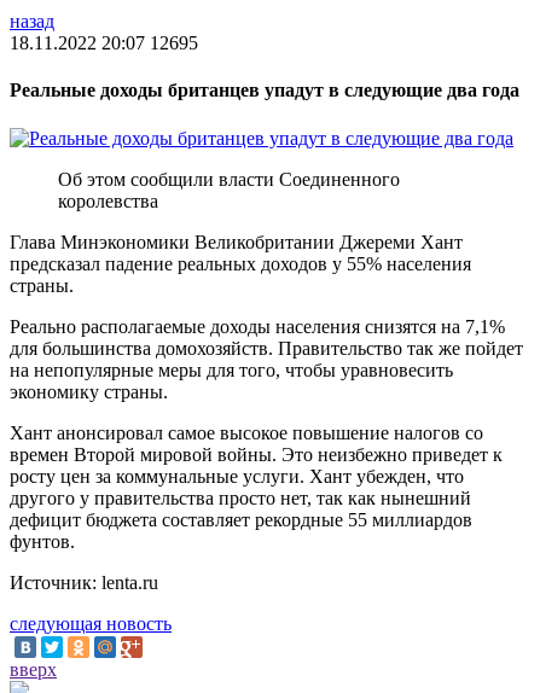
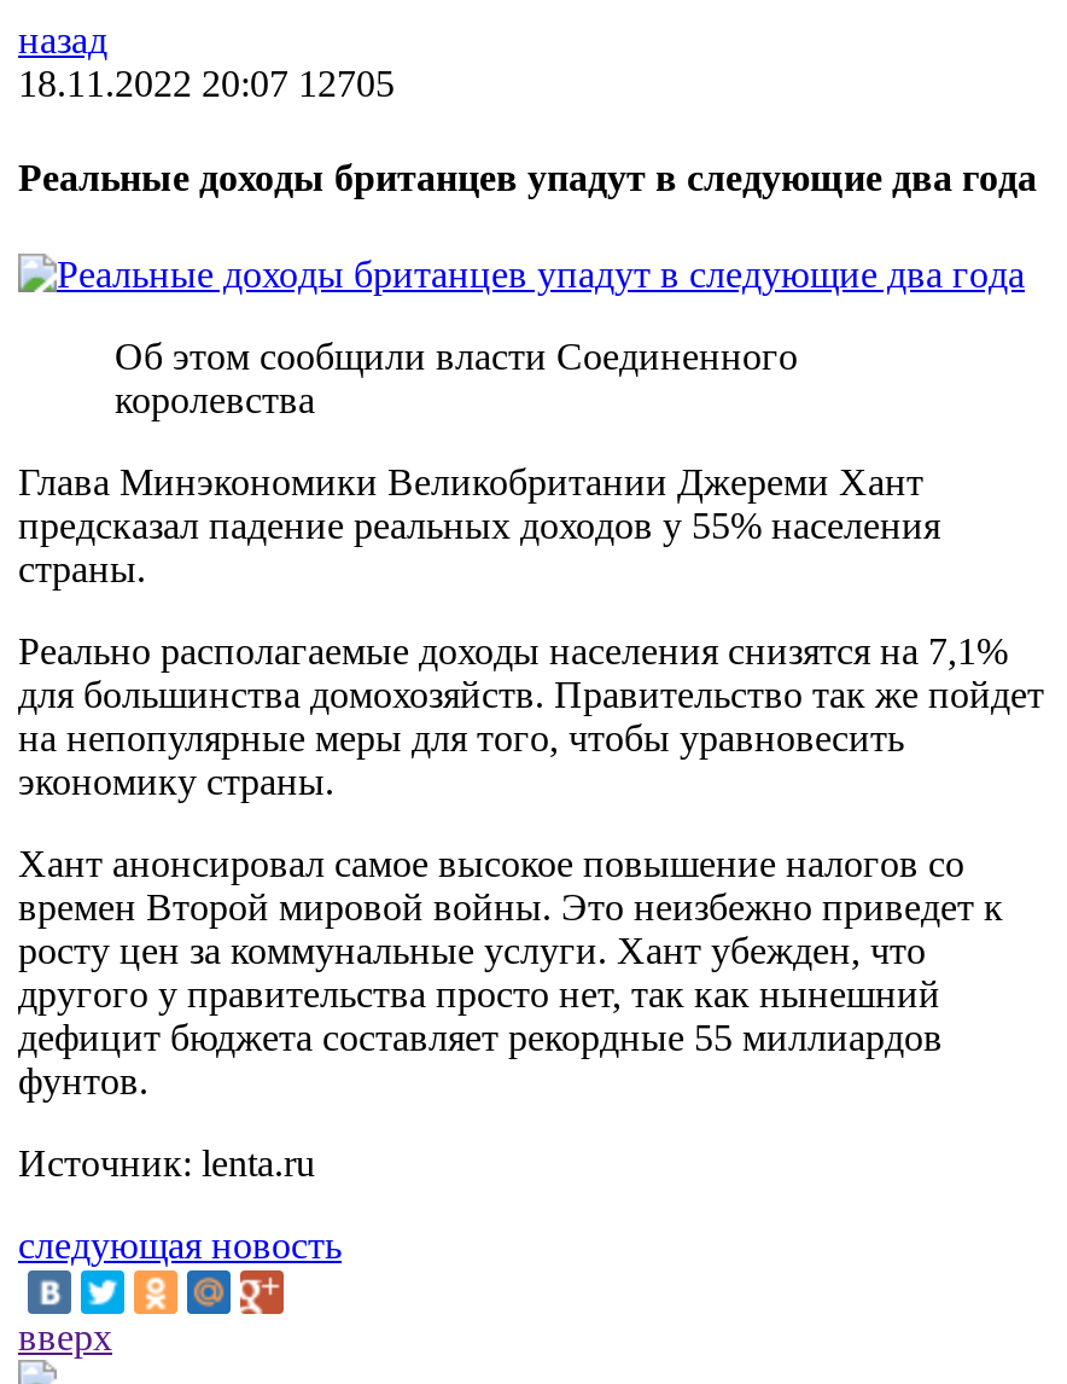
- 18.11.2022 20:07 12695
+ 18.11.2022 20:07 12705
